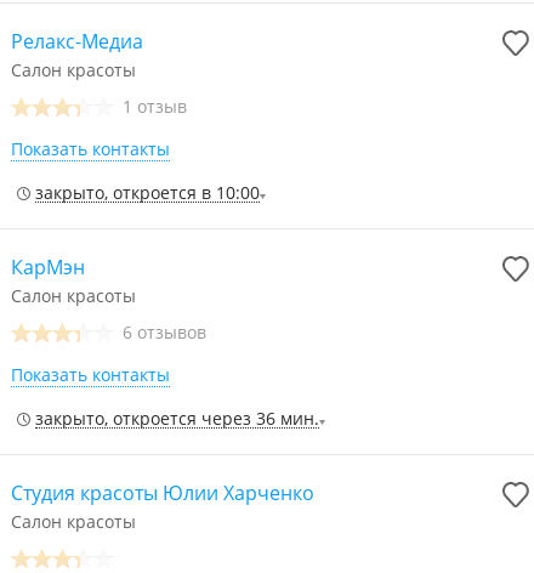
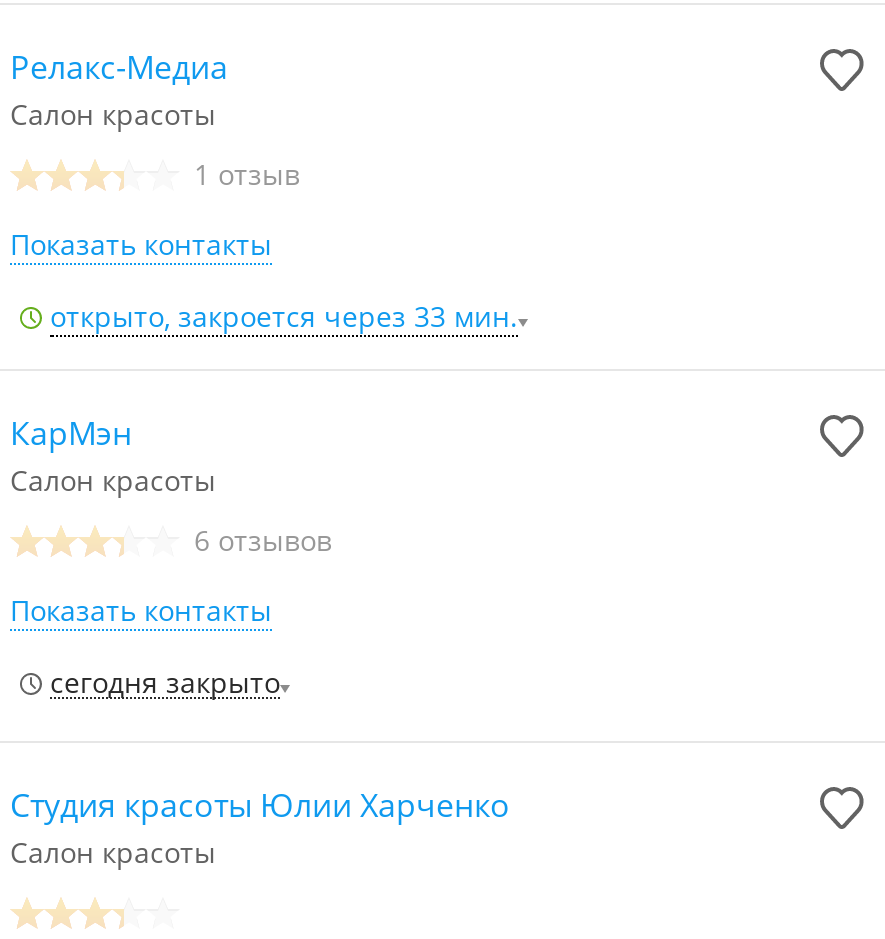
- закрыто, откроется в 10:00
+ открыто, закроется через 33 мин.

- закрыто, откроется через 36 мин.
+ сегодня закрыто
